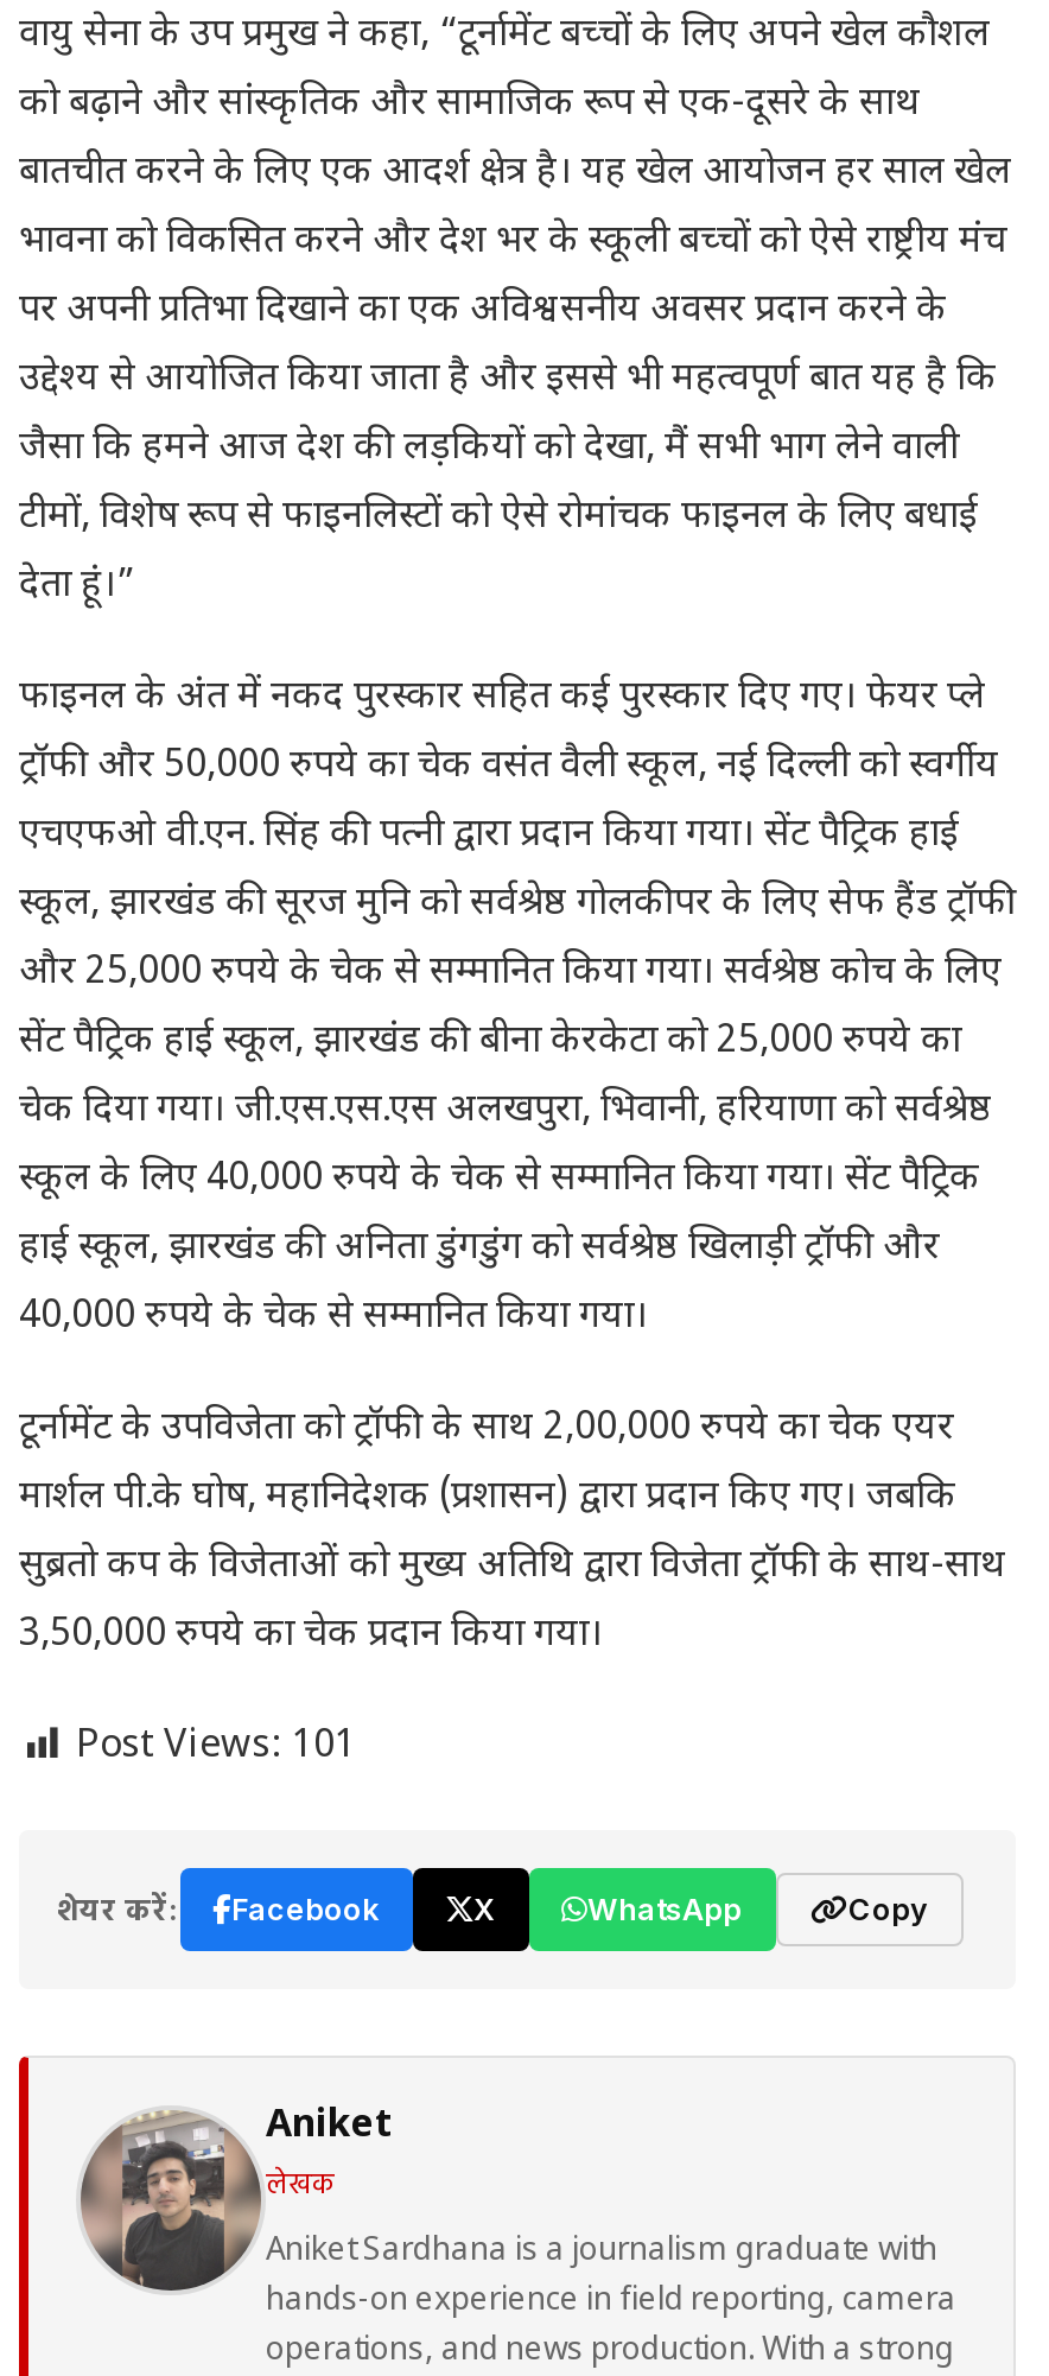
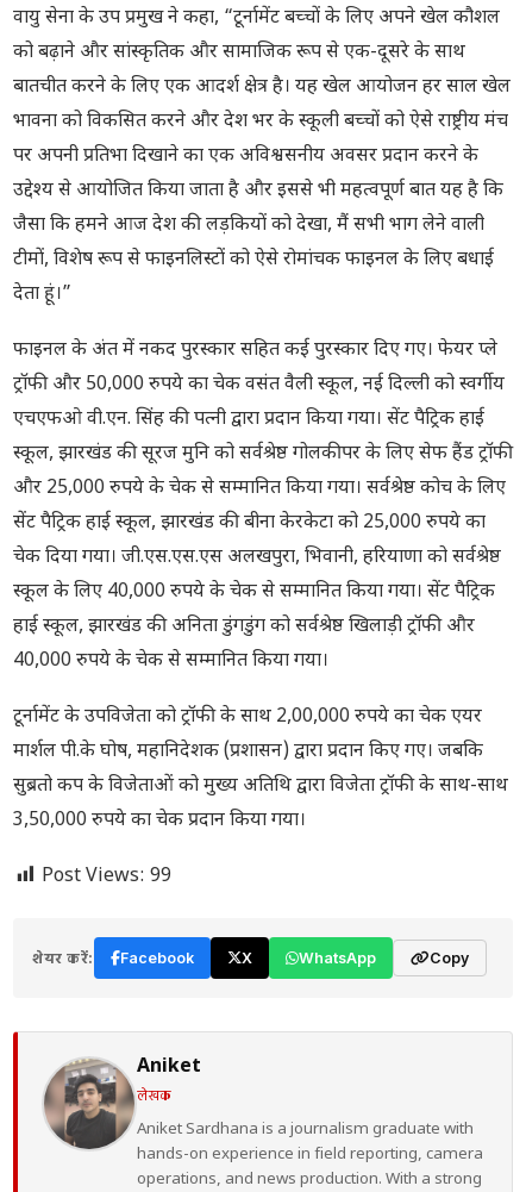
- Post Views: 101
+ Post Views: 99
